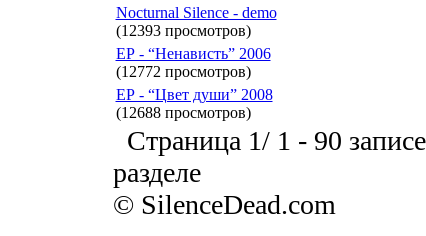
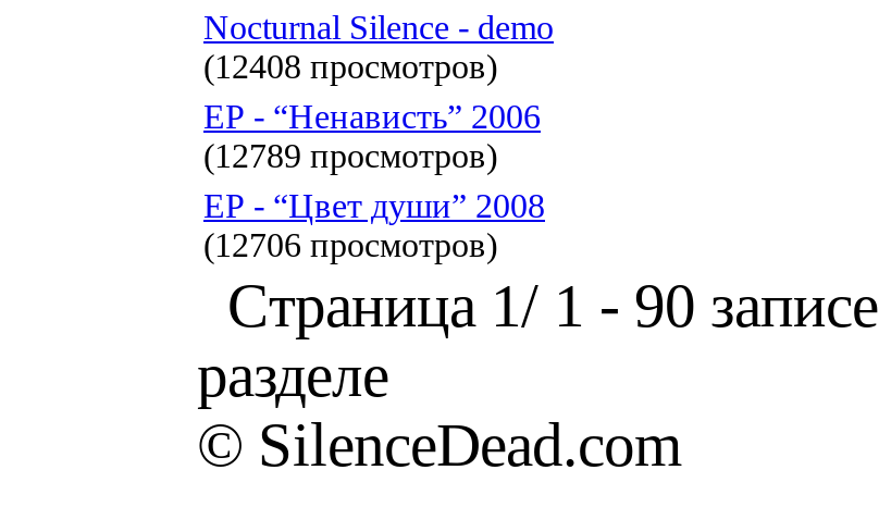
- (12393 просмотров)
+ (12408 просмотров)

- (12772 просмотров)
+ (12789 просмотров)

- (12688 просмотров)
+ (12706 просмотров)
